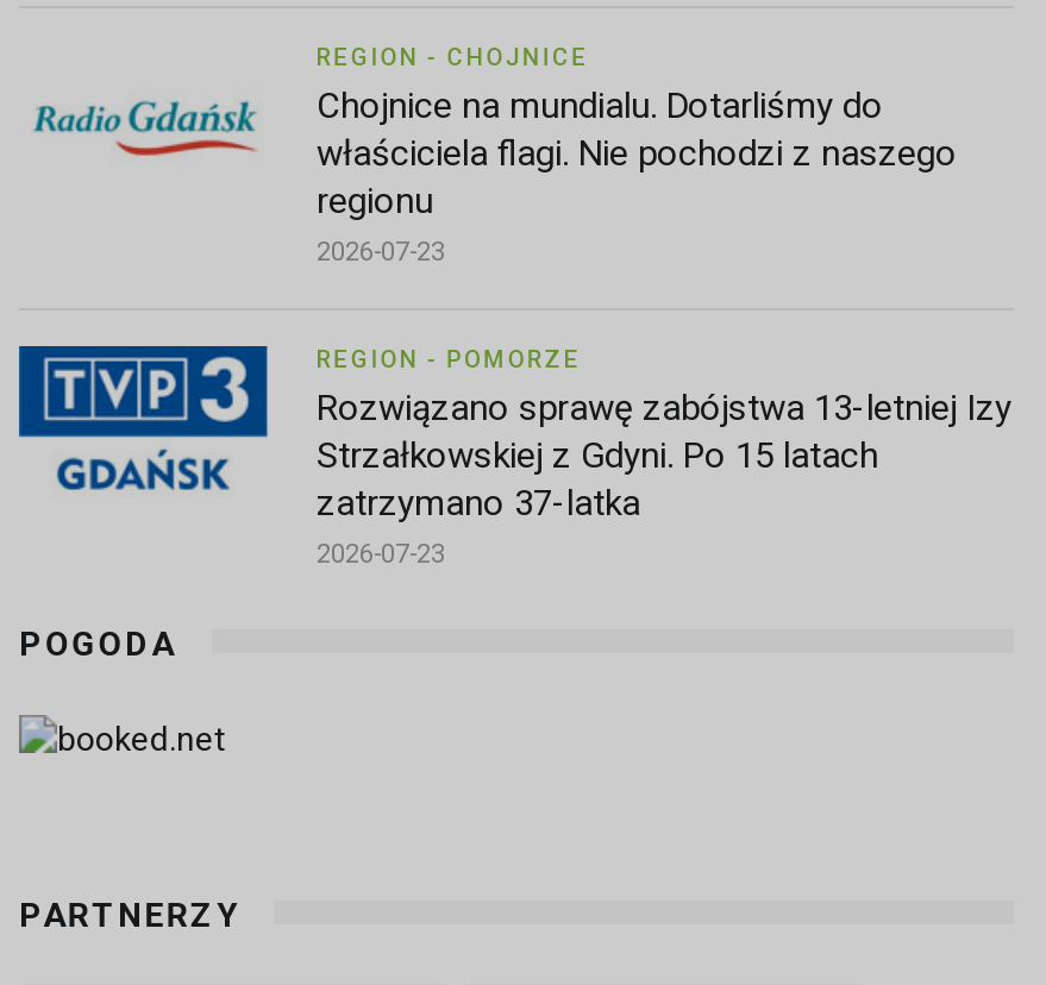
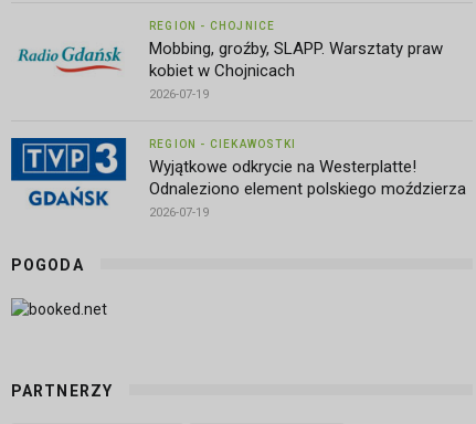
- Chojnice na mundialu. Dotarliśmy do
- właściciela flagi. Nie pochodzi z naszego
- regionu
- 2026-07-23
+ Mobbing, groźby, SLAPP. Warsztaty praw
+ kobiet w Chojnicach
+ 2026-07-19

moved up: [image]

- REGION - POMORZE
- Rozwiązano sprawę zabójstwa 13-letniej Izy
- Strzałkowskiej z Gdyni. Po 15 latach
- zatrzymano 37-latka
- 2026-07-23
+ REGION - CIEKAWOSTKI
+ Wyjątkowe odkrycie na Westerplatte!
+ Odnaleziono element polskiego moździerza
+ 2026-07-19
